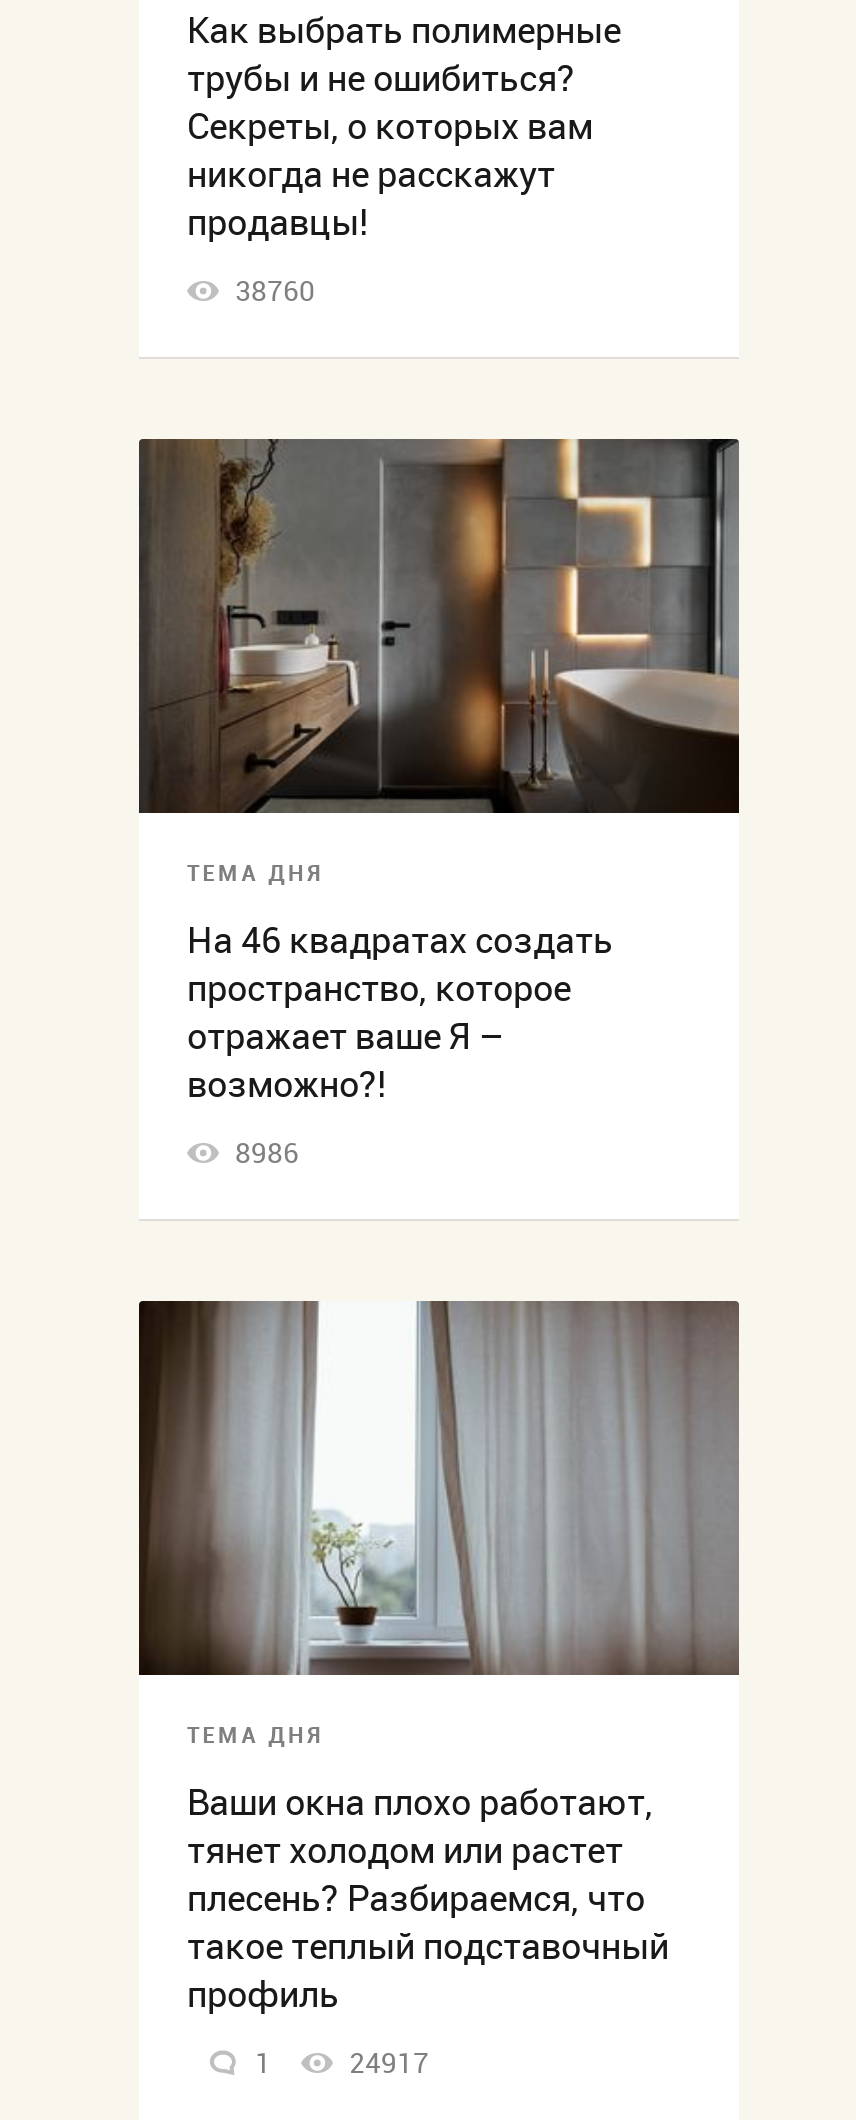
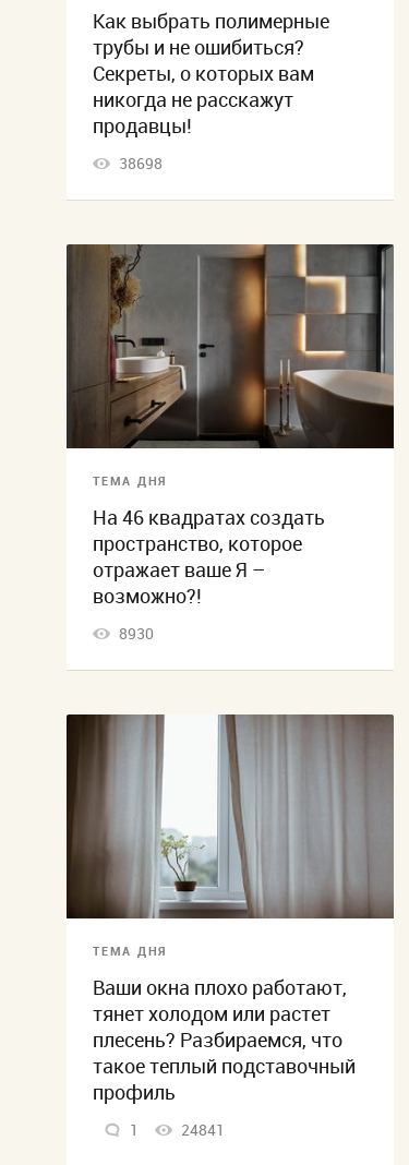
- 38760
+ 38698

- 8986
+ 8930

- 24917
+ 24841
